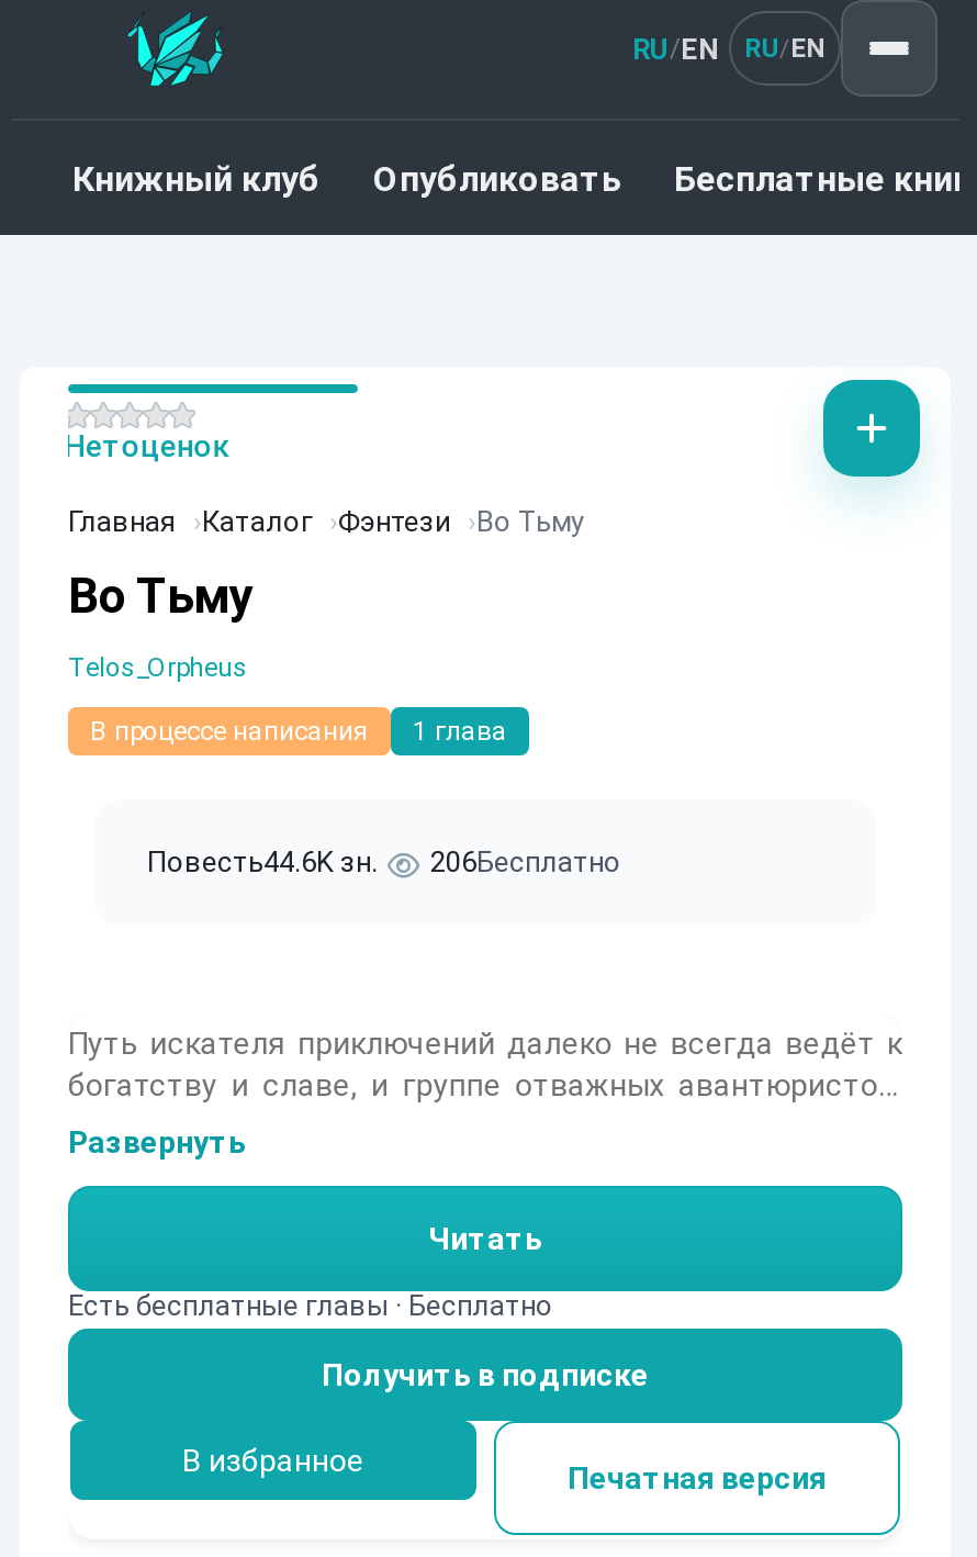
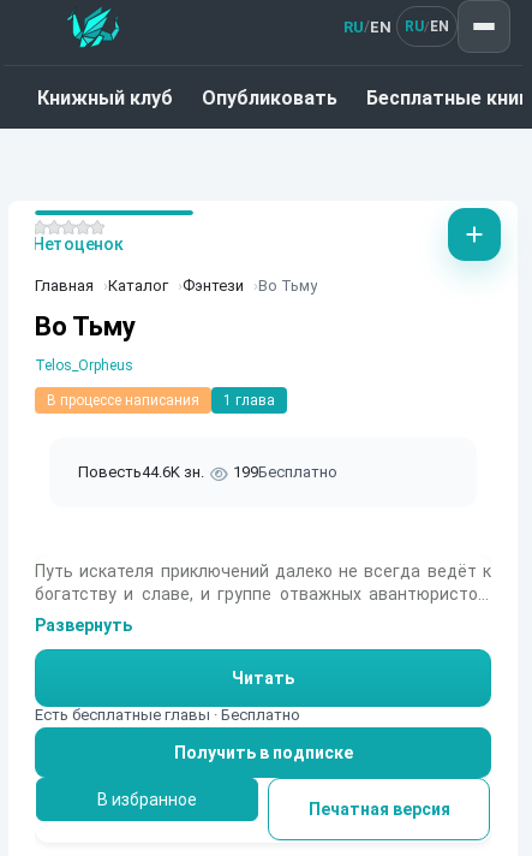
- Повесть44.6K зн. 206Бесплатно
+ Повесть44.6K зн. 199Бесплатно
